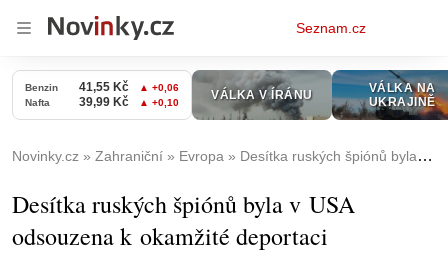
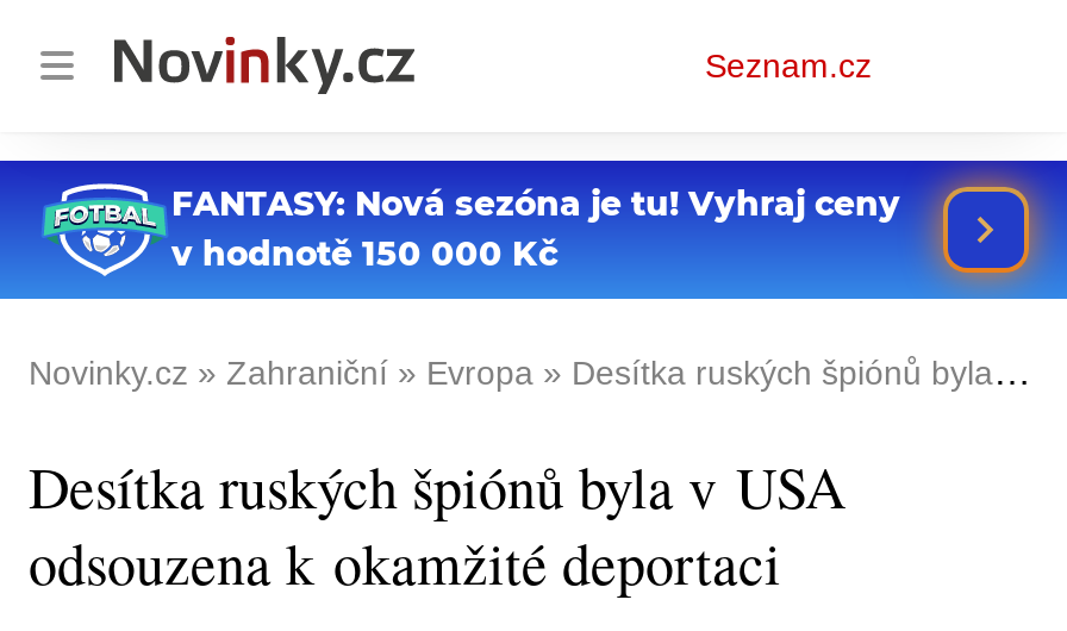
- [image]
+ [image]
